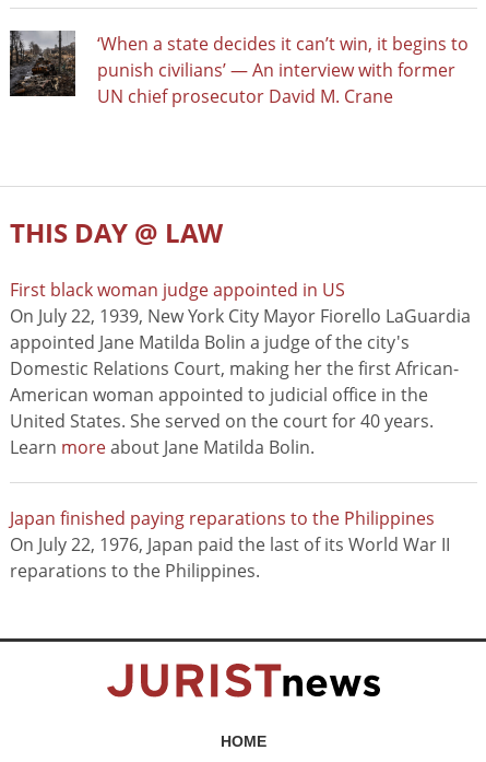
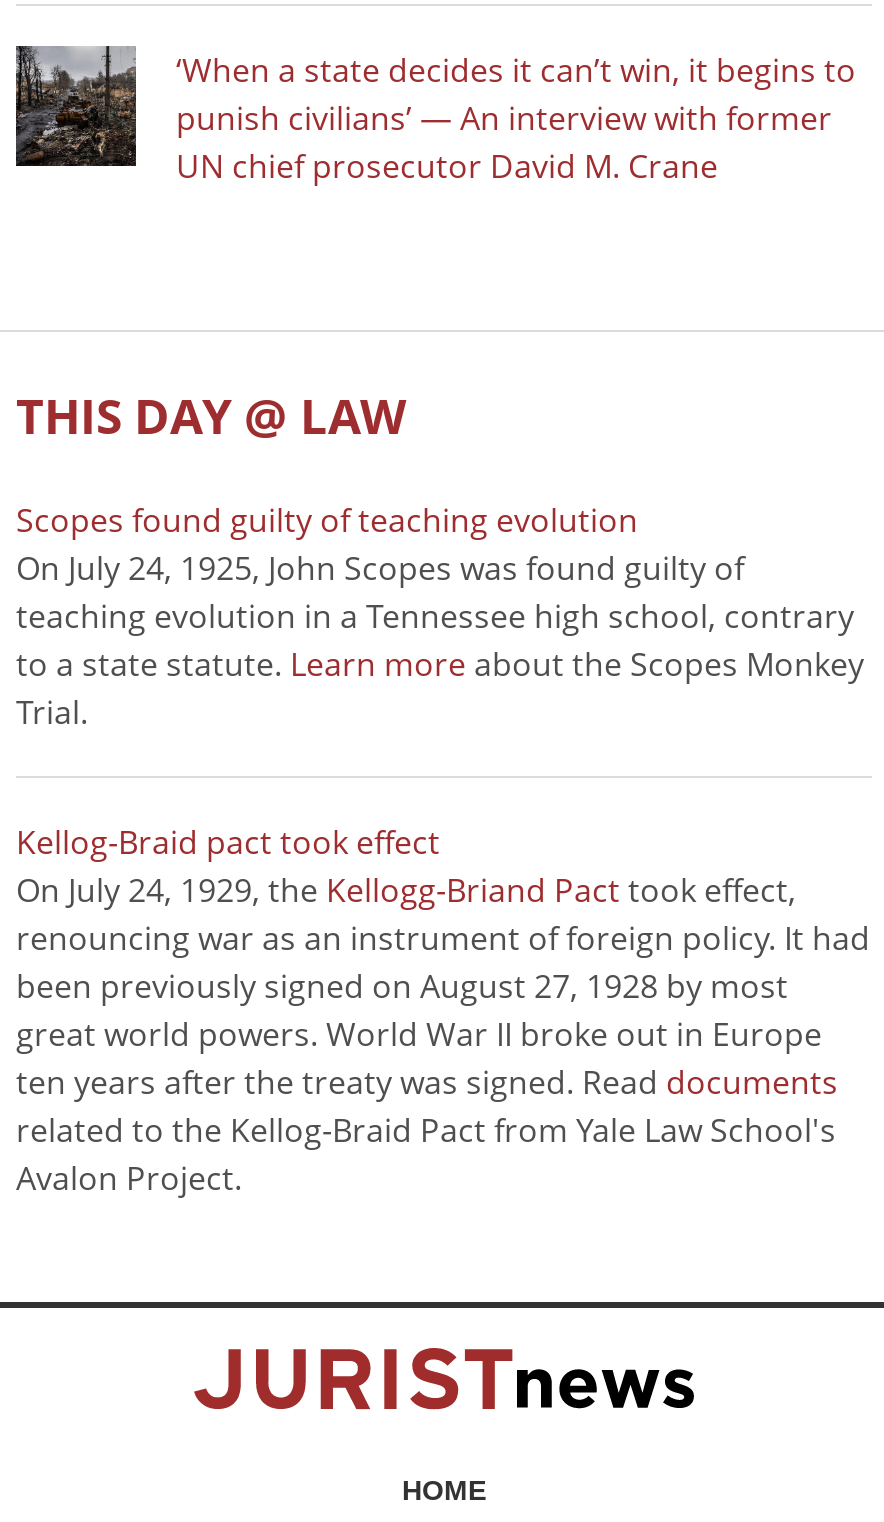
- First black woman judge appointed in US
- On July 22, 1939, New York City Mayor Fiorello LaGuardia
- appointed Jane Matilda Bolin a judge of the city's
- Domestic Relations Court, making her the first African-
- American woman appointed to judicial office in the
- United States. She served on the court for 40 years.
- Learn more about Jane Matilda Bolin.
+ Scopes found guilty of teaching evolution
+ On July 24, 1925, John Scopes was found guilty of
+ teaching evolution in a Tennessee high school, contrary
+ to a state statute. Learn more about the Scopes Monkey
+ Trial.

- Japan finished paying reparations to the Philippines
- On July 22, 1976, Japan paid the last of its World War II
- reparations to the Philippines.
+ Kellog-Braid pact took effect
+ On July 24, 1929, the Kellogg-Briand Pact took effect,
+ renouncing war as an instrument of foreign policy. It had
+ been previously signed on August 27, 1928 by most
+ great world powers. World War II broke out in Europe
+ ten years after the treaty was signed. Read documents
+ related to the Kellog-Braid Pact from Yale Law School's
+ Avalon Project.
